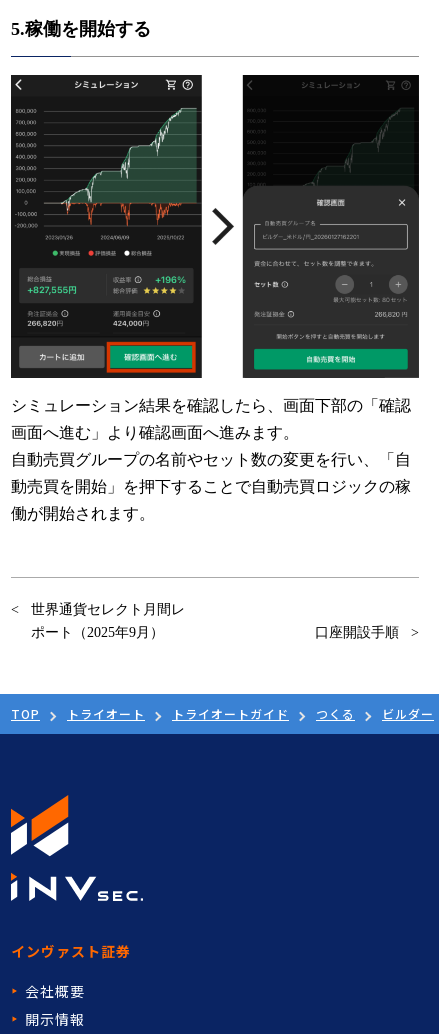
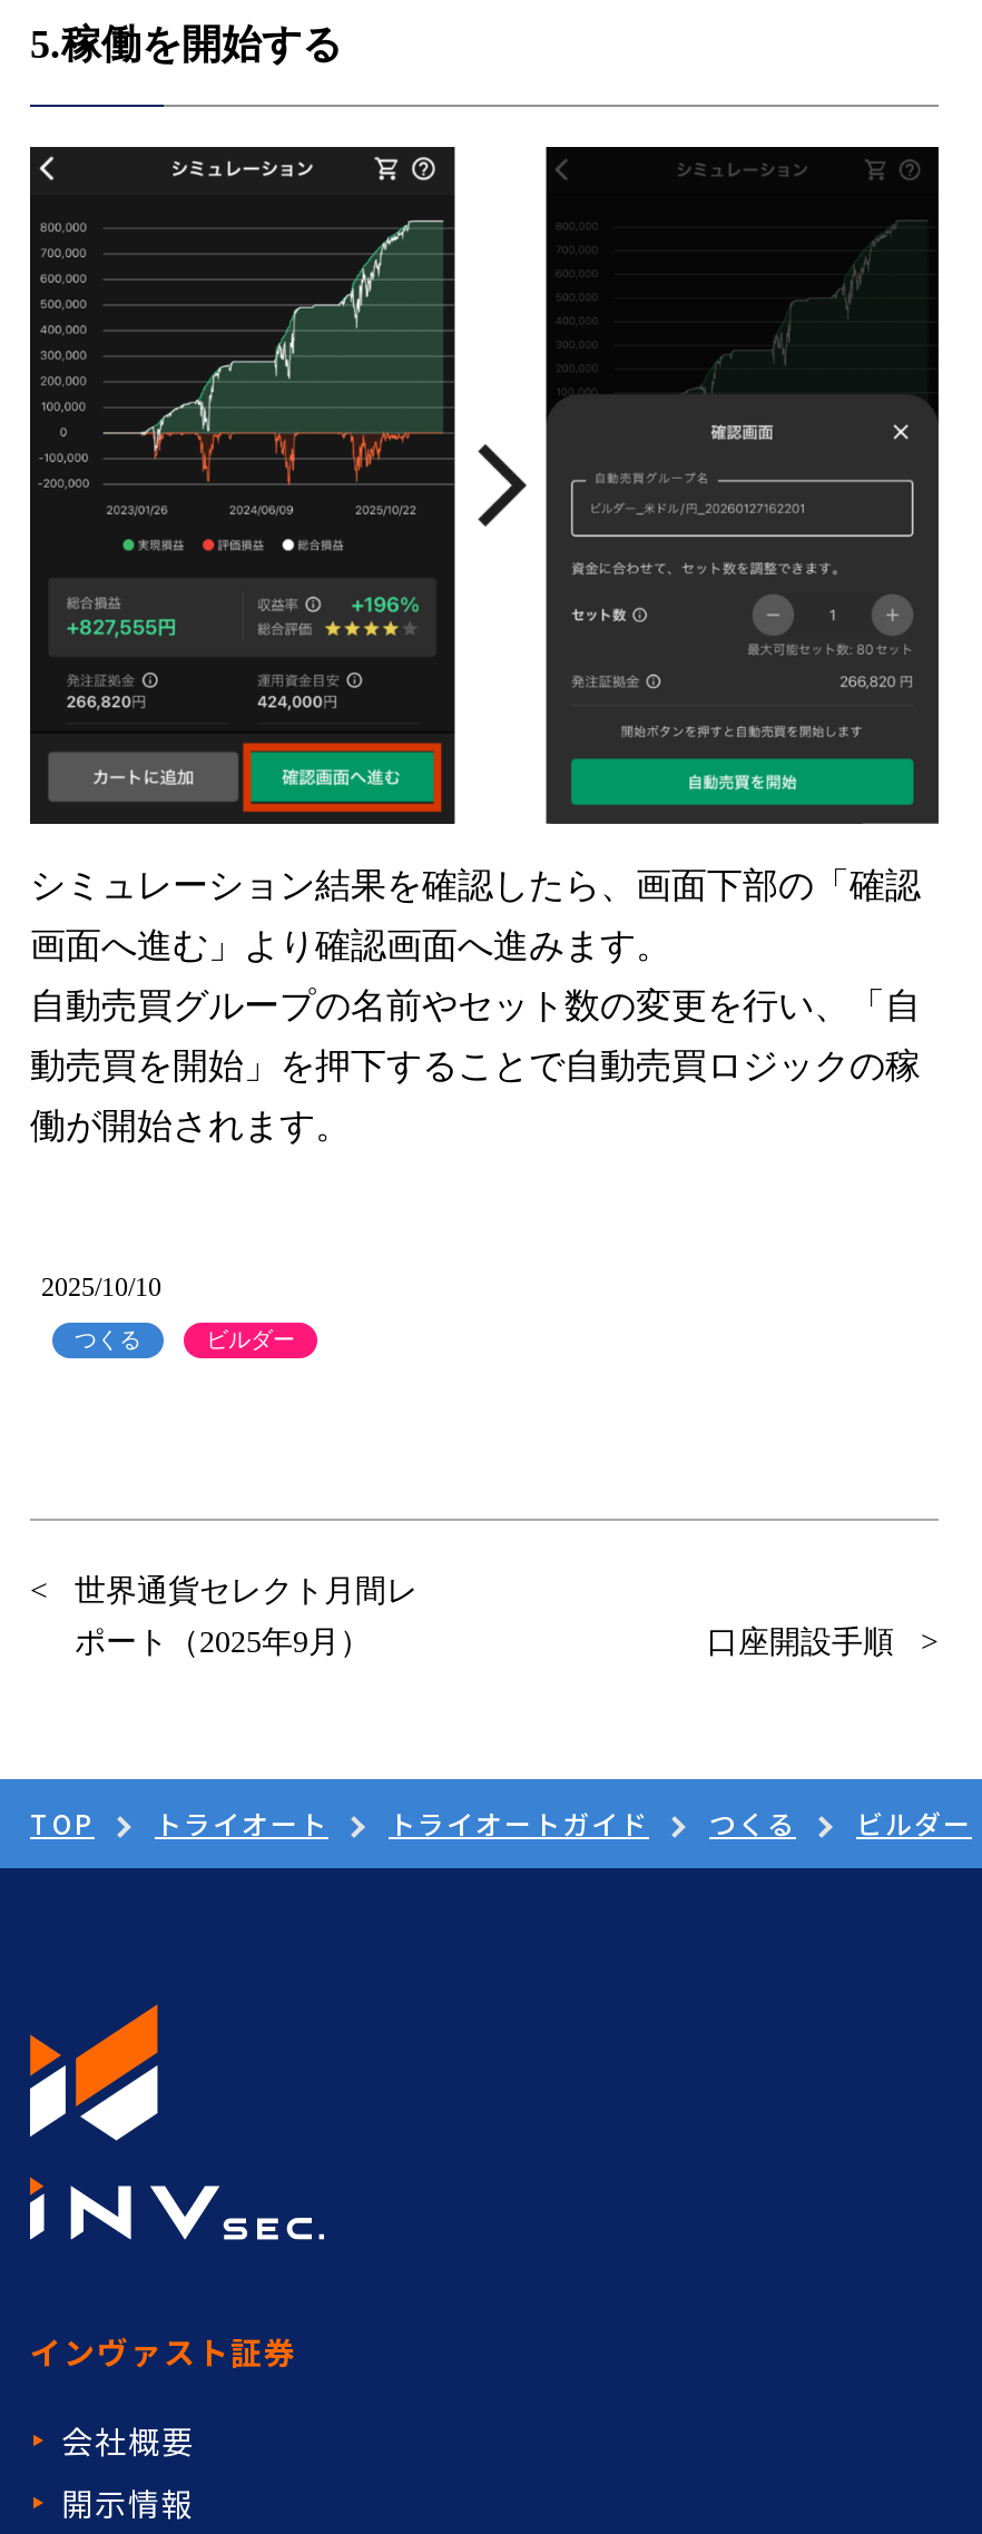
+ 2025/10/10
+ つくる
+ ビルダー
